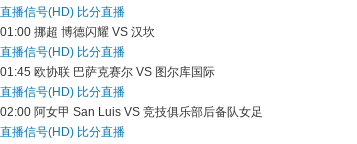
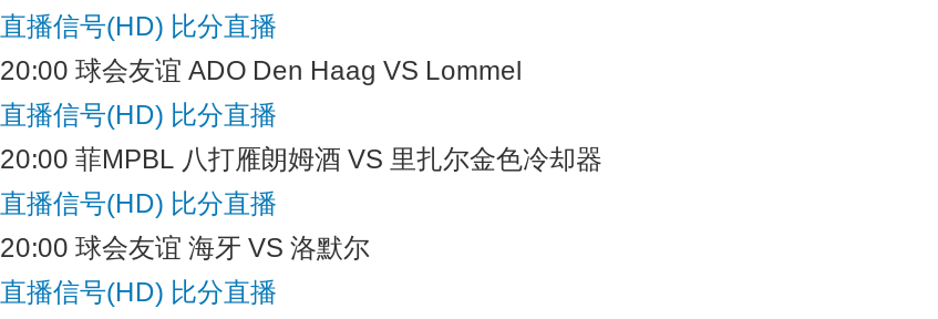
- 01:00 挪超博德闪耀 VS 汉坎
+ 20:00 球会友谊ADO Den Haag VS Lommel

- 01:45 欧协联巴萨克赛尔 VS 图尔库国际
+ 20:00 菲MPBL八打雁朗姆酒 VS 里扎尔金色冷却器

- 02:00 阿女甲San Luis VS 竞技俱乐部后备队女足
+ 20:00 球会友谊海牙 VS 洛默尔
